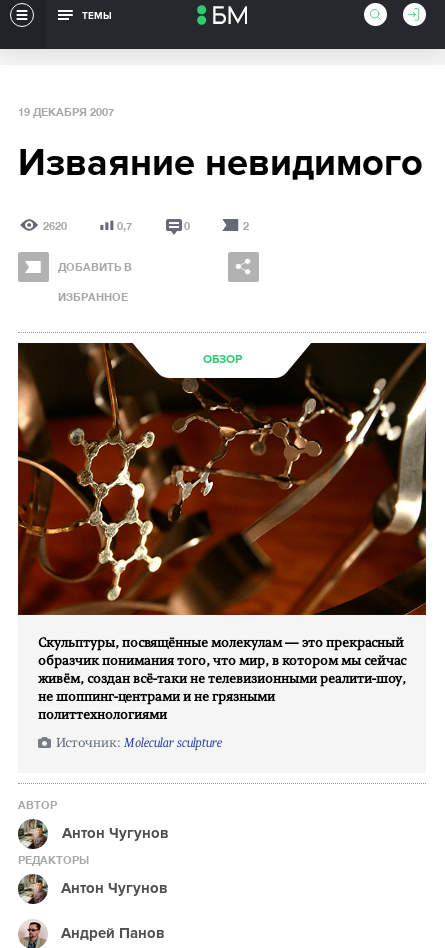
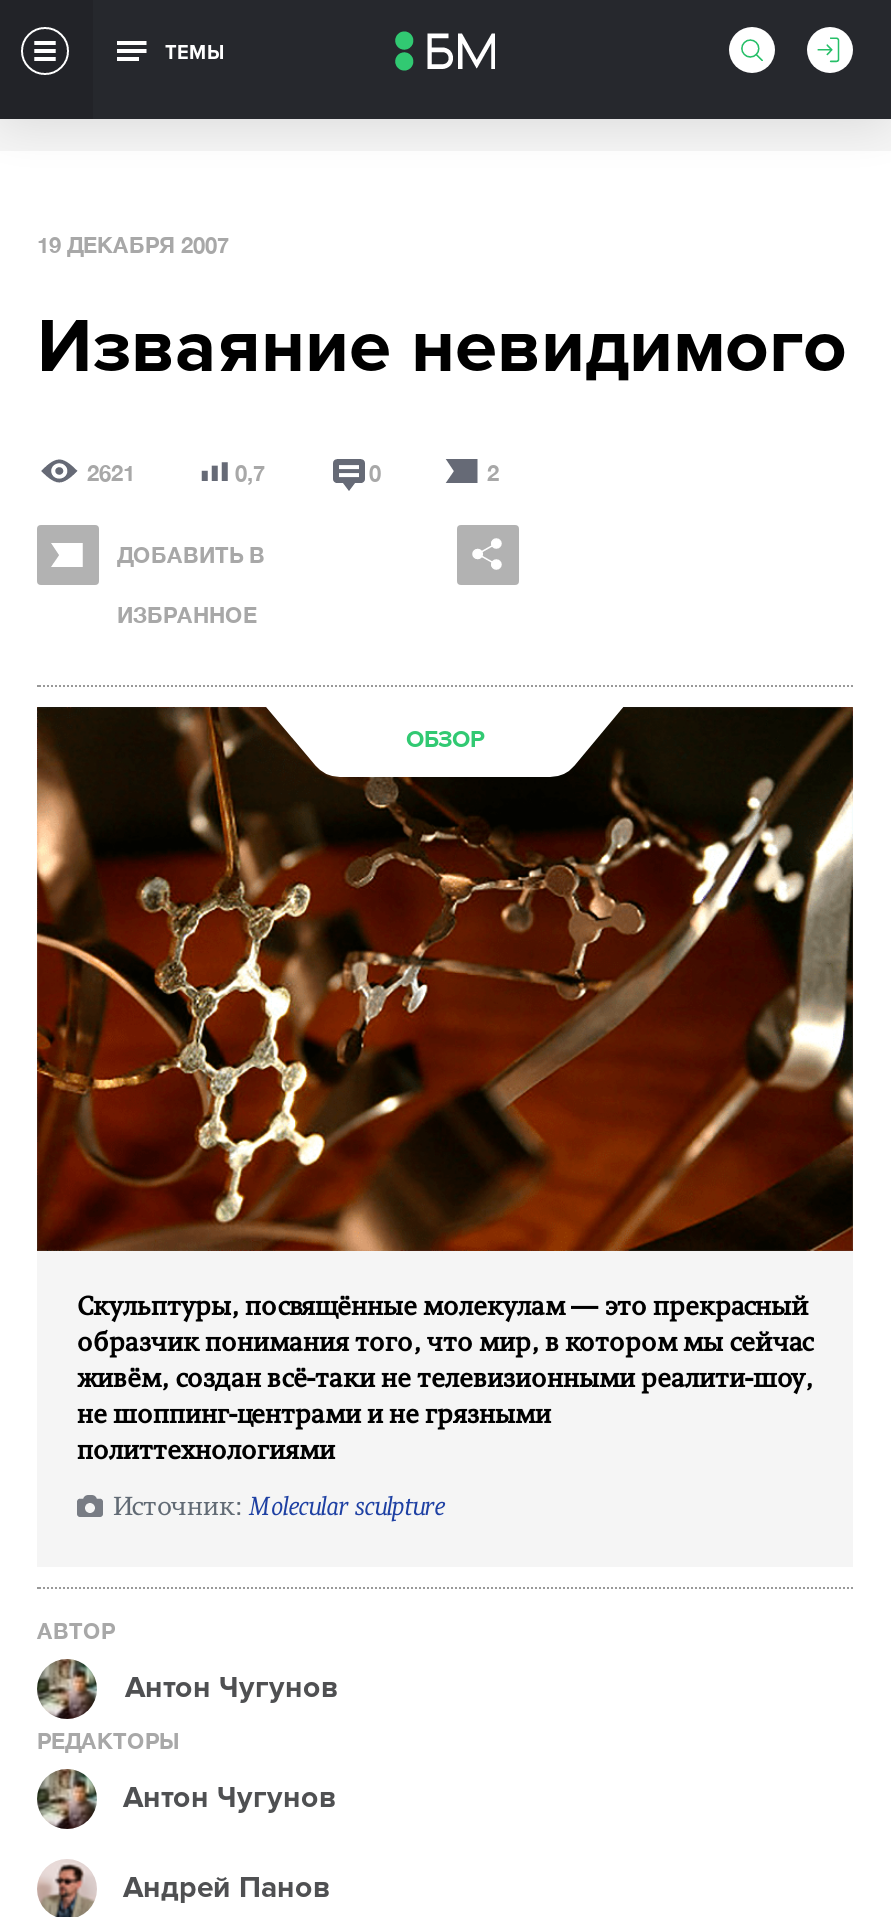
- 2620
+ 2621
